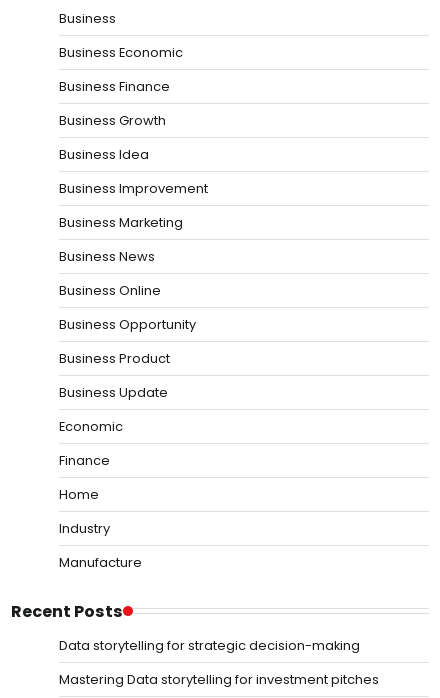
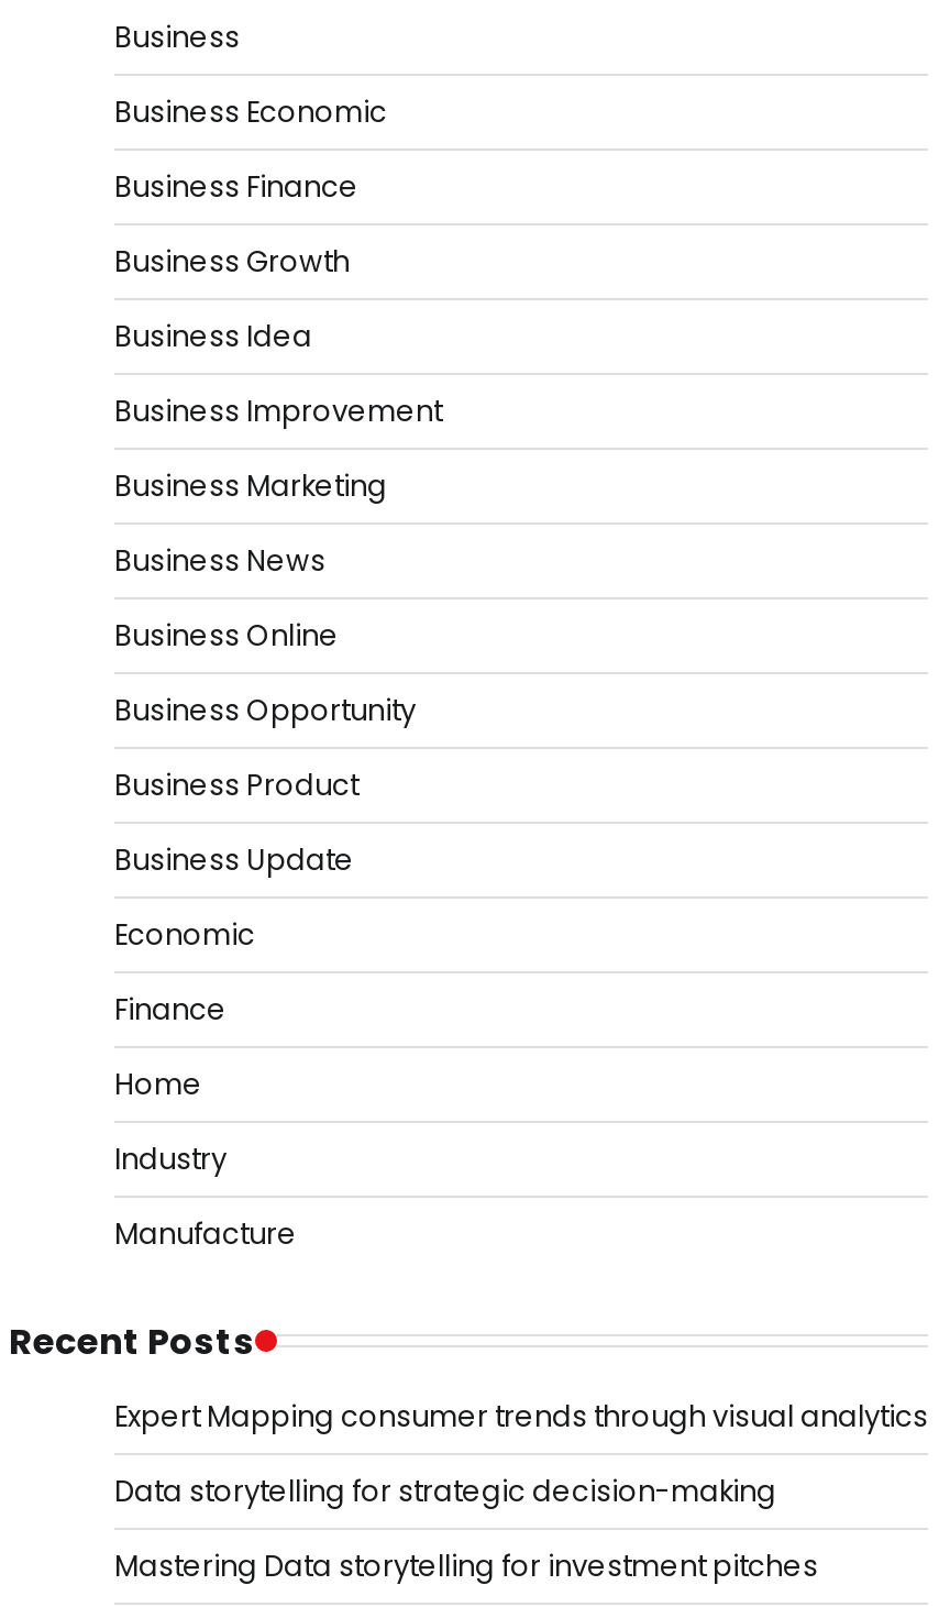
+ Expert Mapping consumer trends through visual analytics
